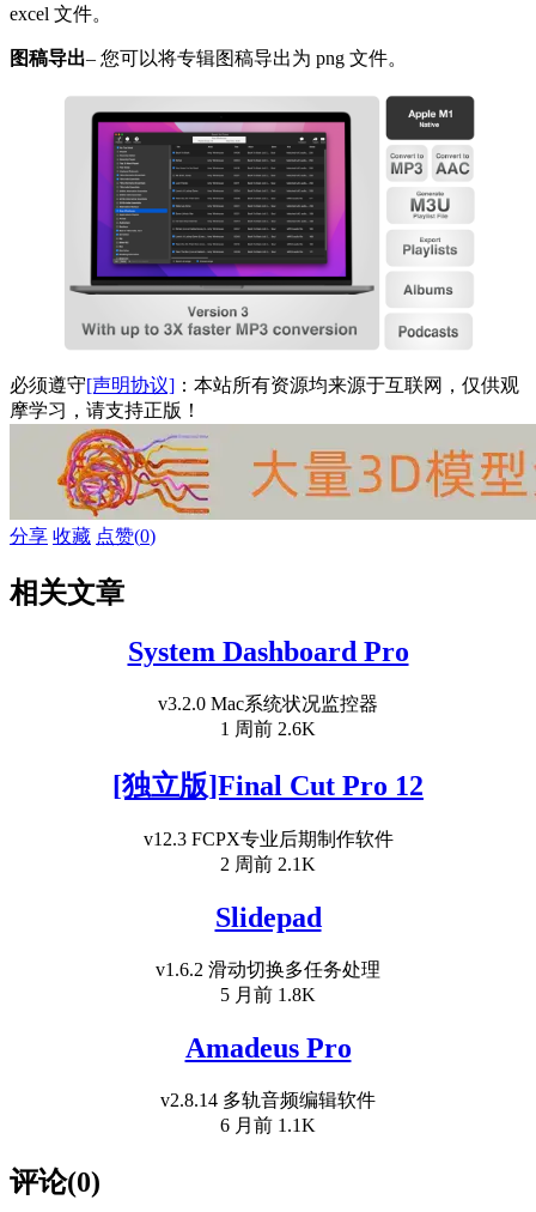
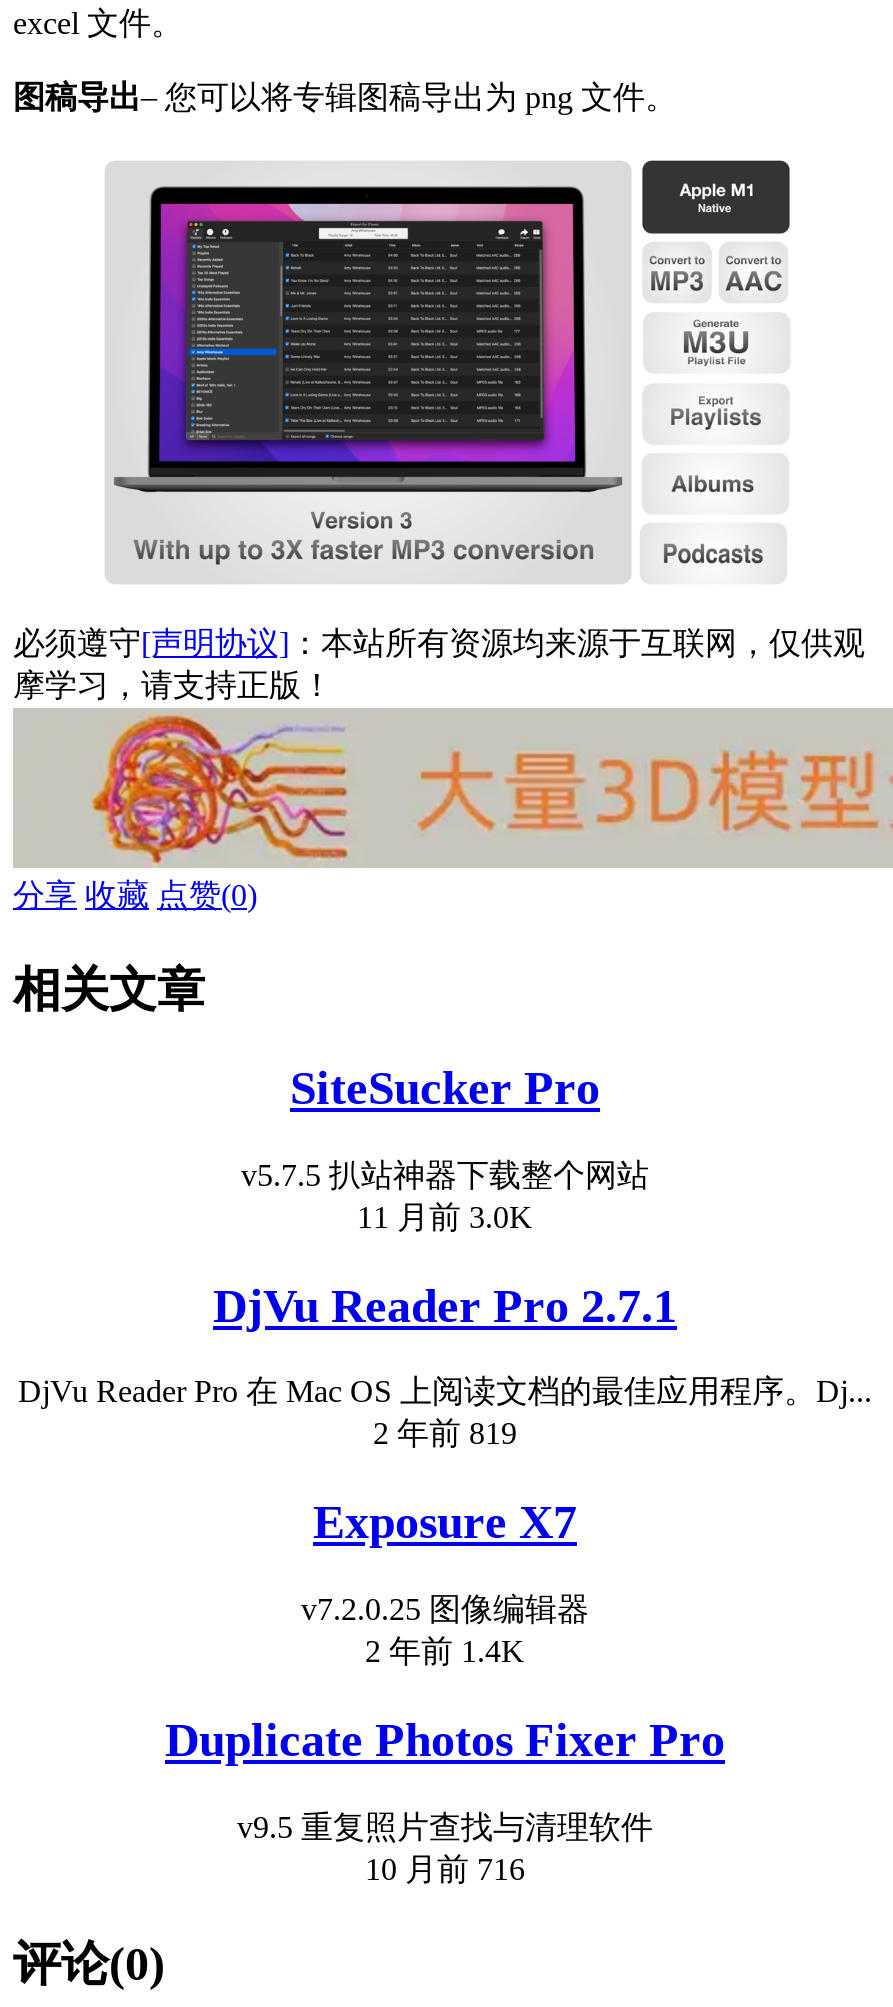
- System Dashboard Pro
+ SiteSucker Pro

- v3.2.0 Mac系统状况监控器
- 1 周前 2.6K
+ v5.7.5 扒站神器下载整个网站
+ 11 月前 3.0K

- [独立版]Final Cut Pro 12
+ DjVu Reader Pro 2.7.1

- v12.3 FCPX专业后期制作软件
- 2 周前 2.1K
+ DjVu Reader Pro 在 Mac OS 上阅读文档的最佳应用程序。Dj...
+ 2 年前 819

- Slidepad
+ Exposure X7

- v1.6.2 滑动切换多任务处理
- 5 月前 1.8K
+ v7.2.0.25 图像编辑器
+ 2 年前 1.4K

- Amadeus Pro
+ Duplicate Photos Fixer Pro

- v2.8.14 多轨音频编辑软件
- 6 月前 1.1K
+ v9.5 重复照片查找与清理软件
+ 10 月前 716
